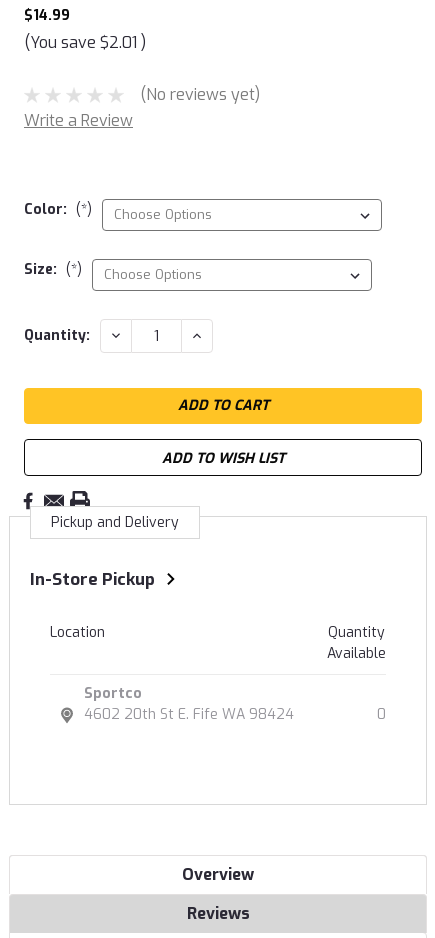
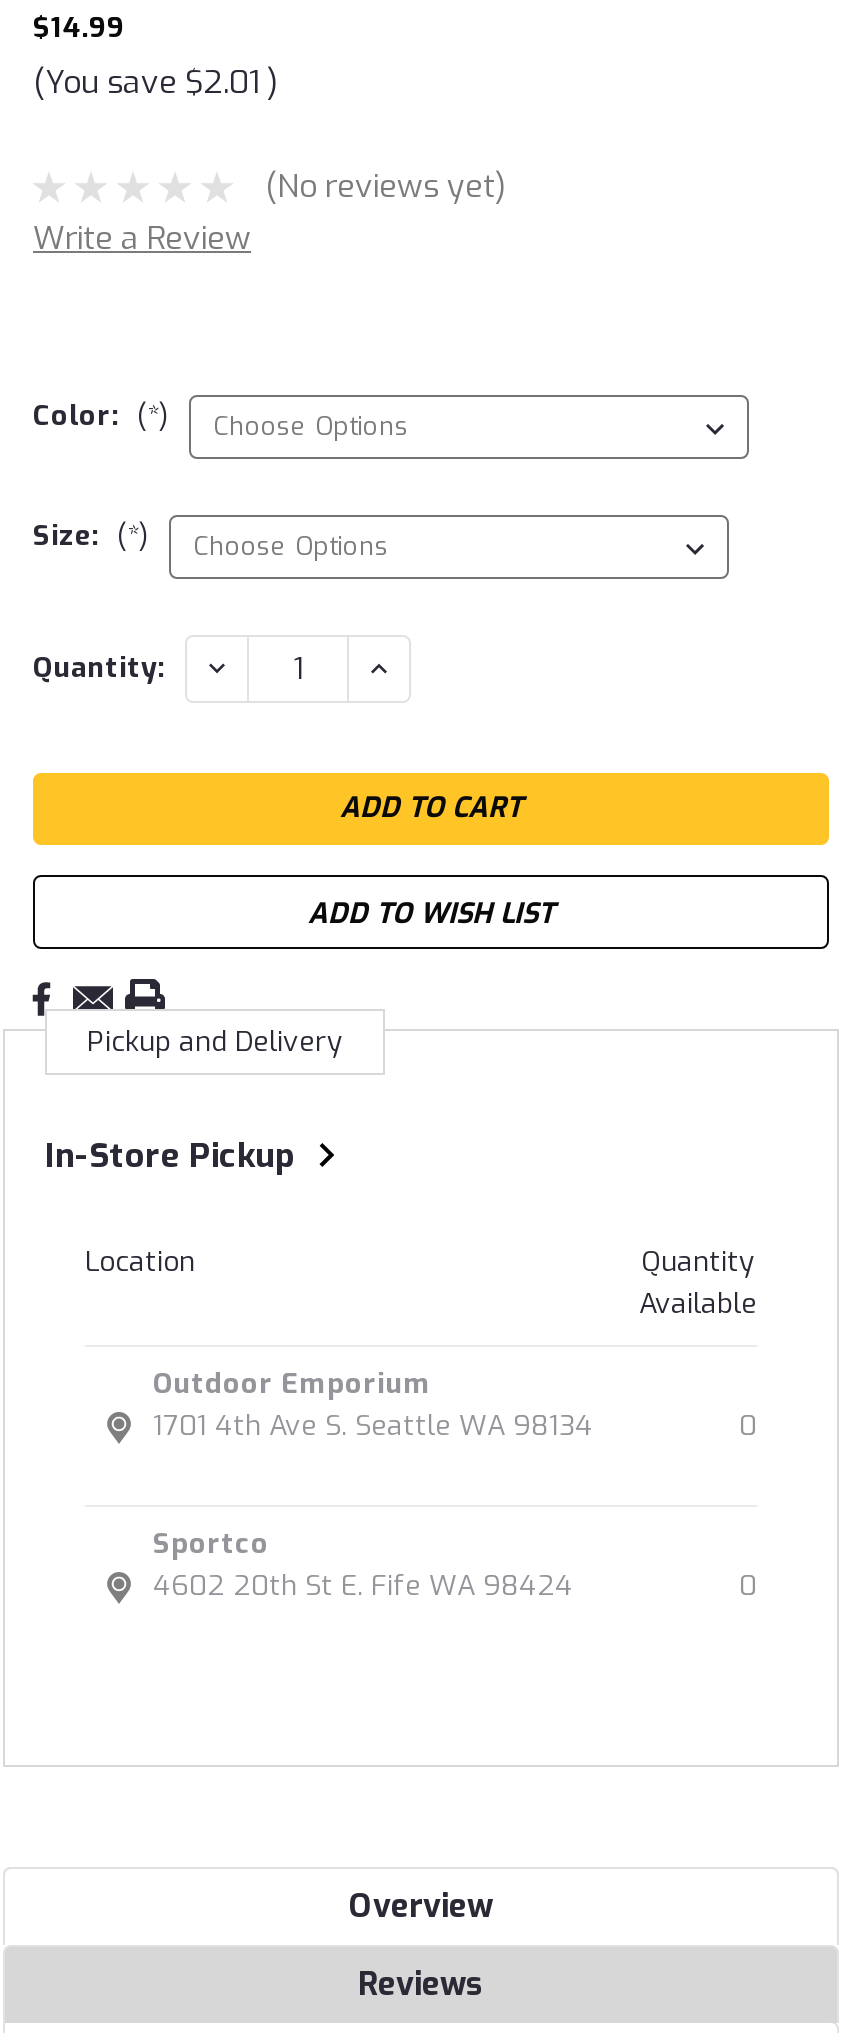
+ Outdoor Emporium
+ 1701 4th Ave S. Seattle WA 98134
+ 0
